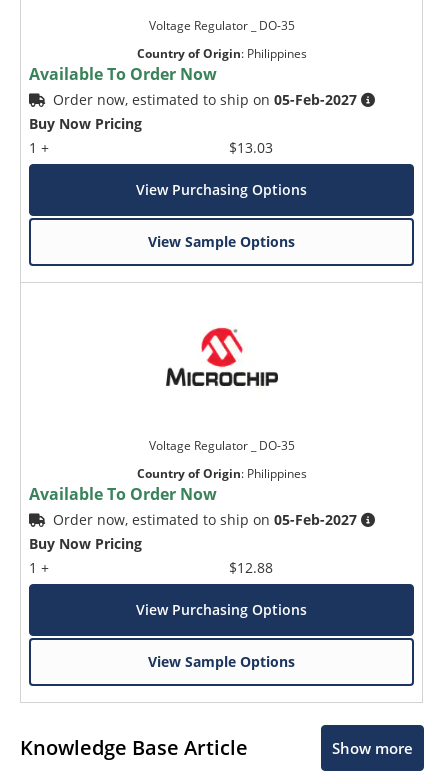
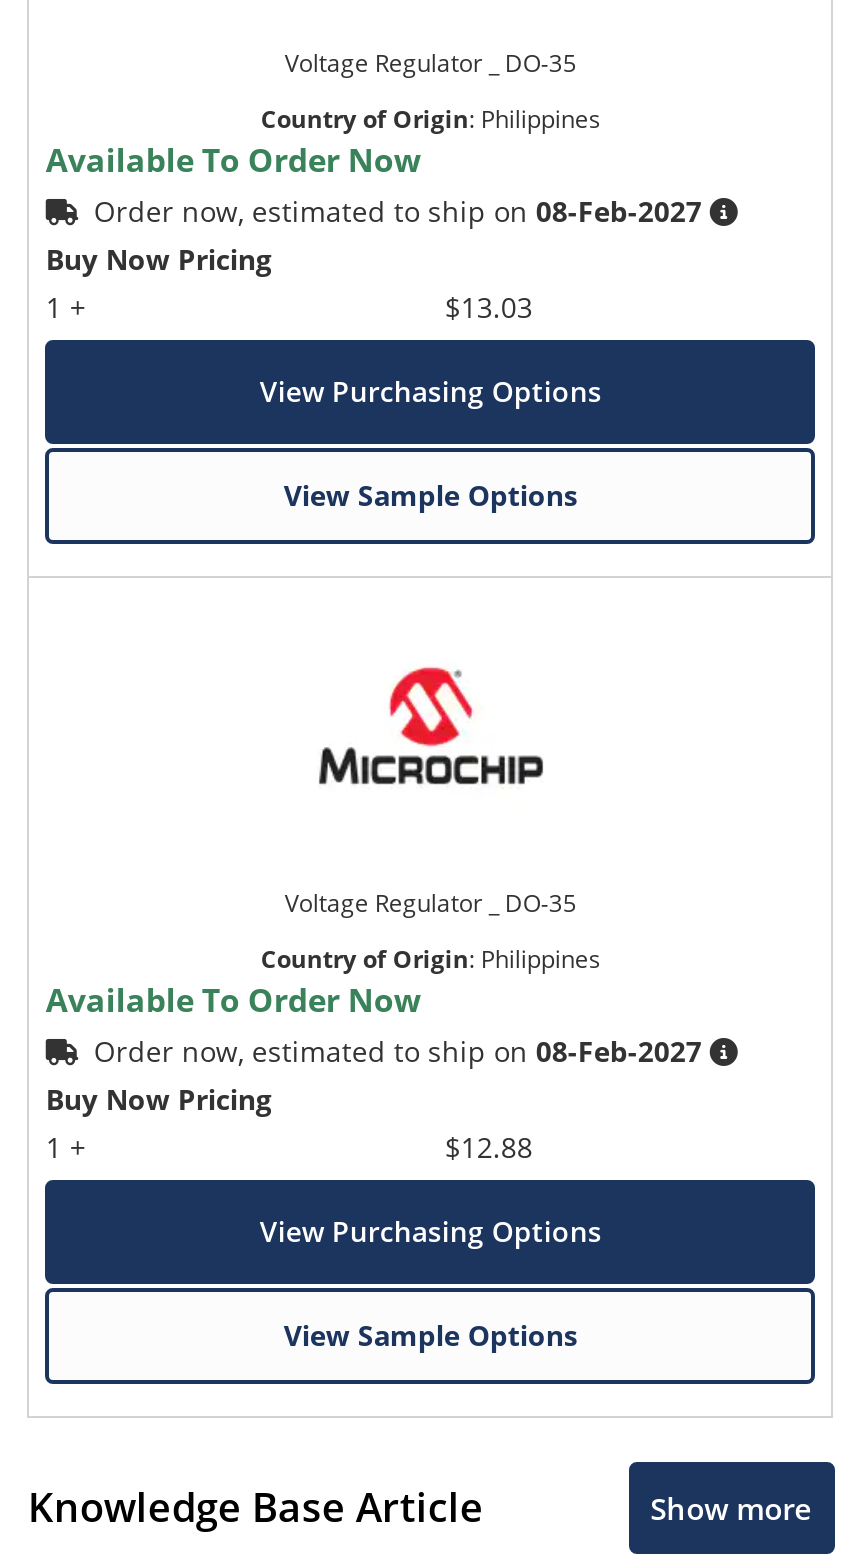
- Order now, estimated to ship on 05-Feb-2027
+ Order now, estimated to ship on 08-Feb-2027

- Order now, estimated to ship on 05-Feb-2027
+ Order now, estimated to ship on 08-Feb-2027
